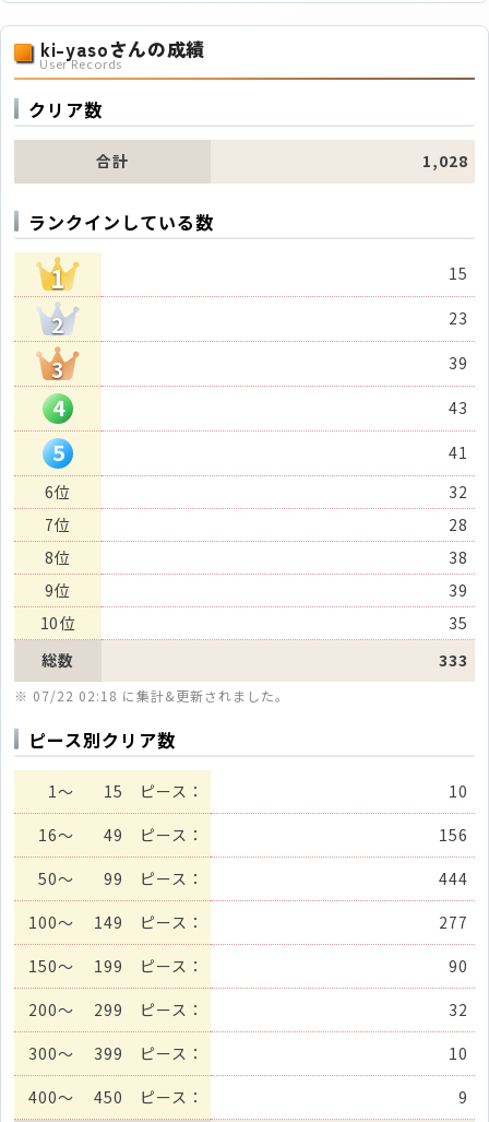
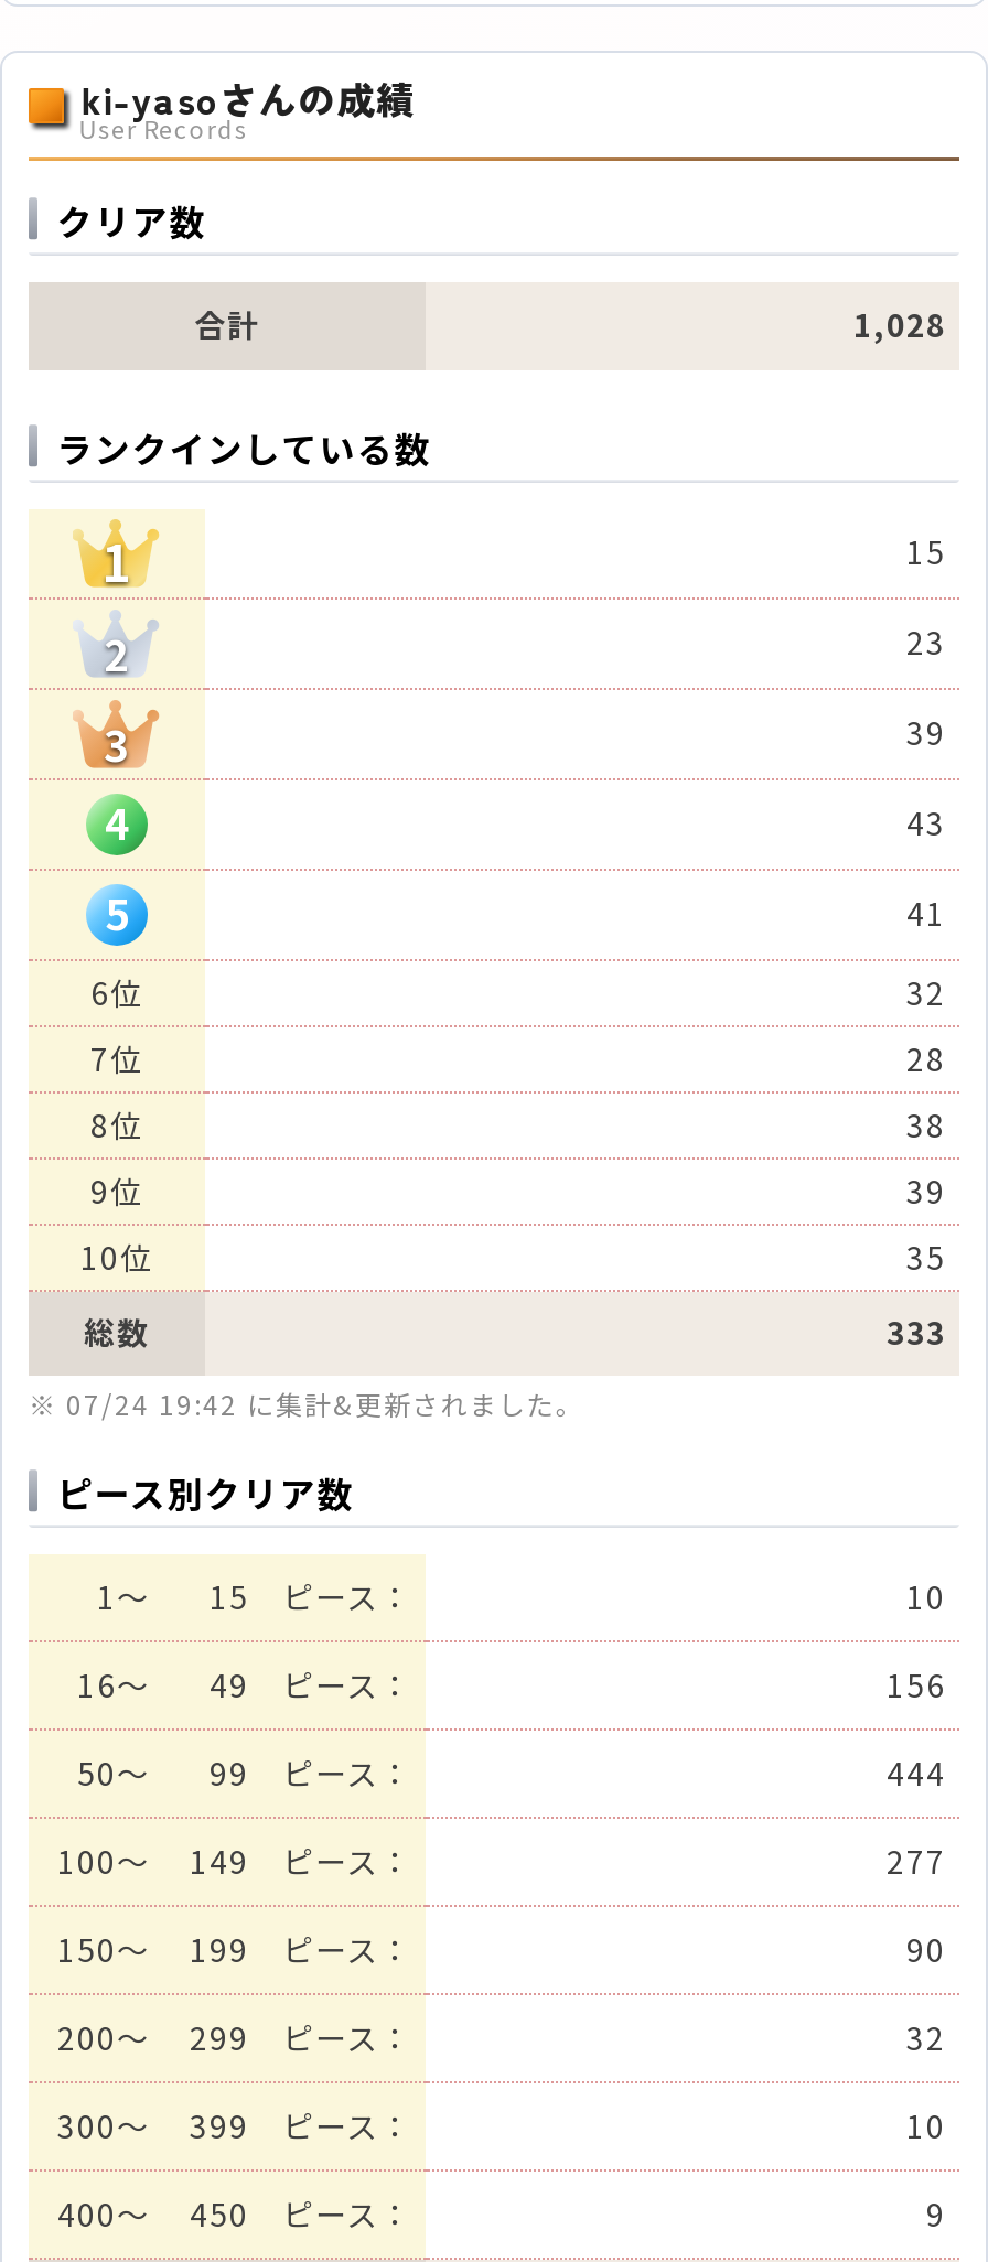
- ※ 07/22 02:18 に集計&更新されました。
+ ※ 07/24 19:42 に集計&更新されました。
